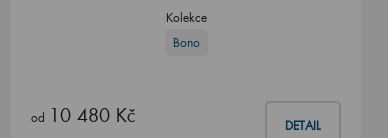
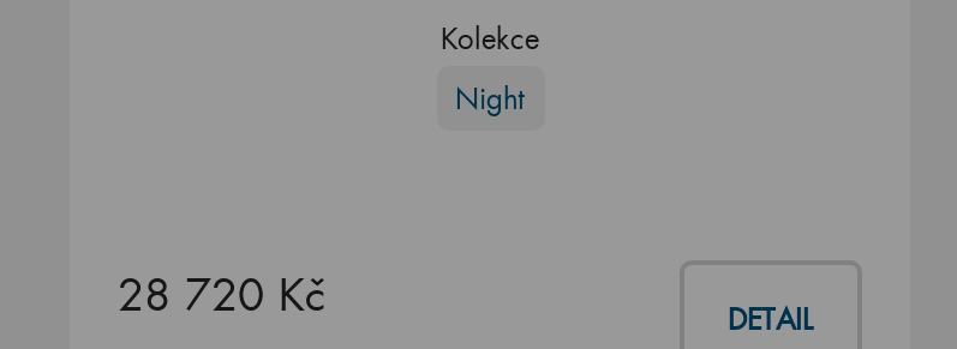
- Bono
+ Night

- od 10 480 Kč
+ 28 720 Kč
